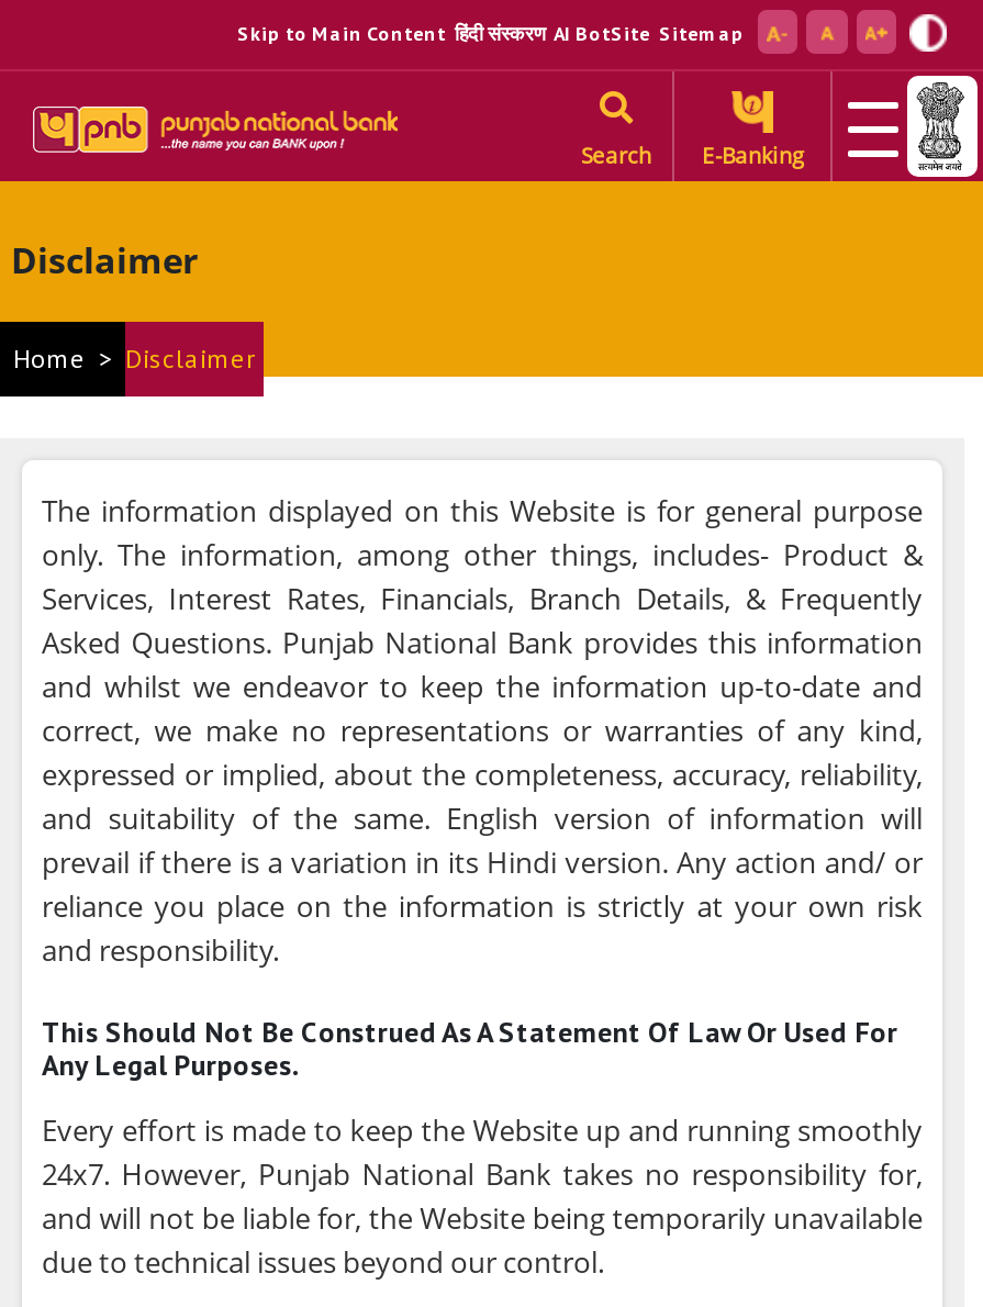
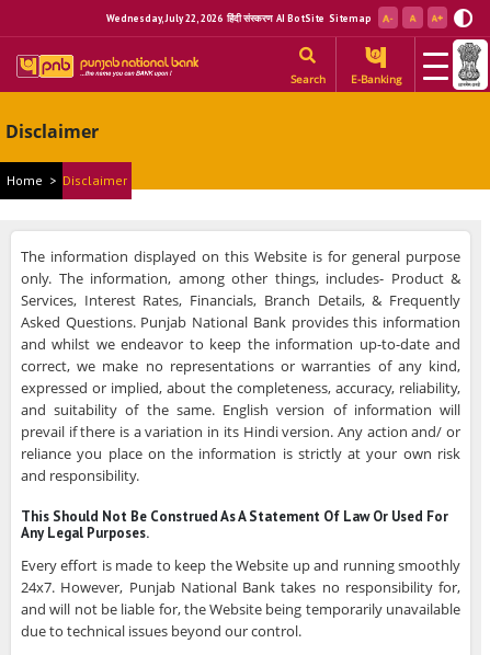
- Skip to Main Content हिंदी संस्करण AI BotSite Sitemap
+ Wednesday, July 22, 2026 हिंदी संस्करण AI BotSite Sitemap
